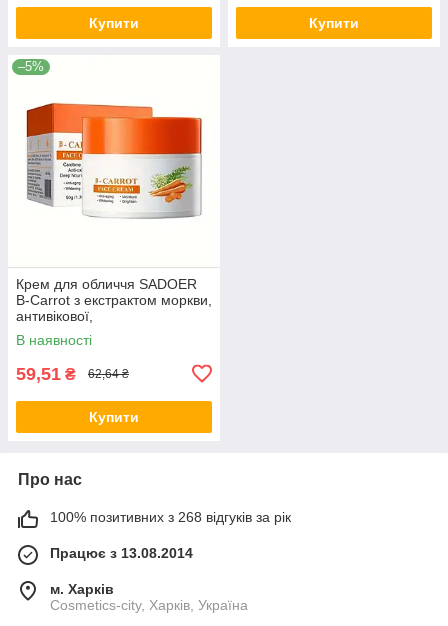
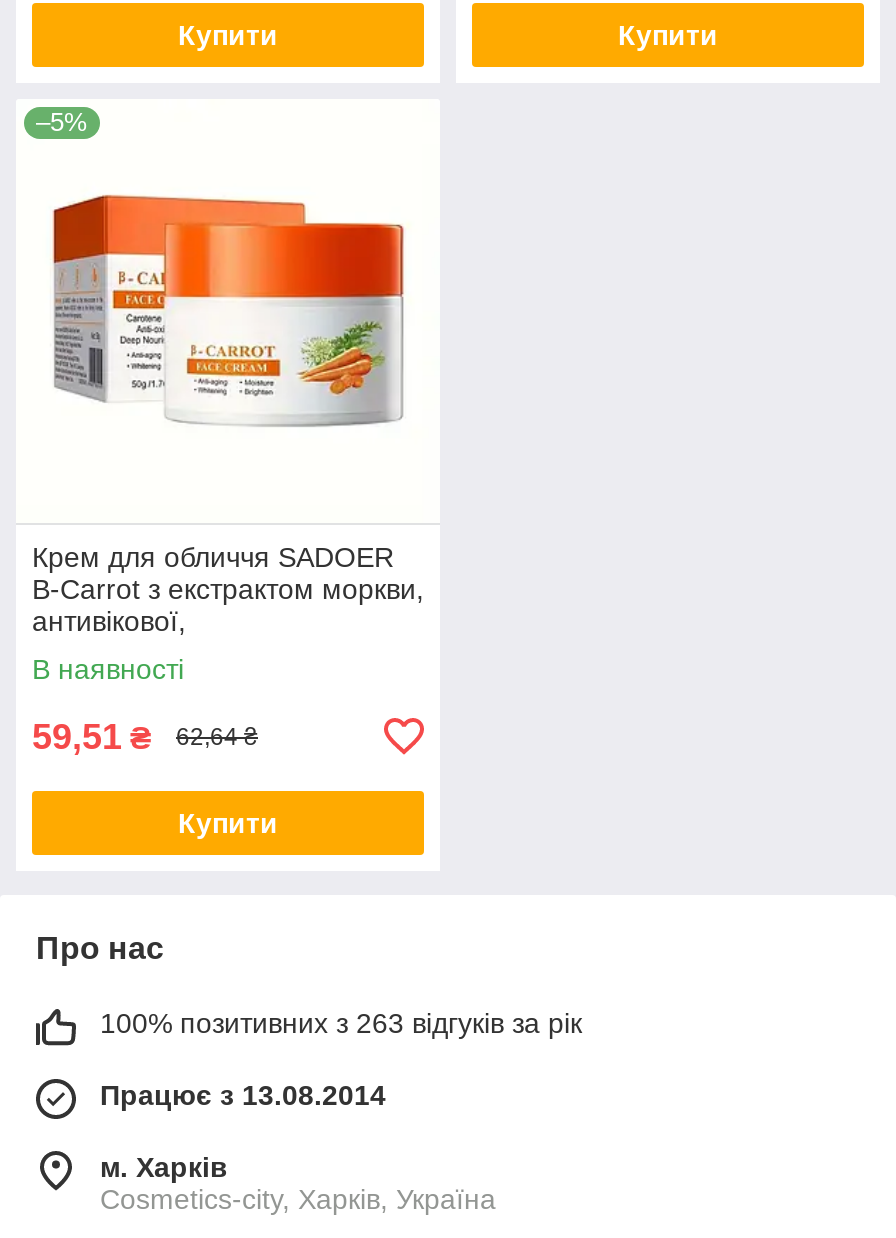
- 100% позитивних з 268 відгуків за рік
+ 100% позитивних з 263 відгуків за рік
